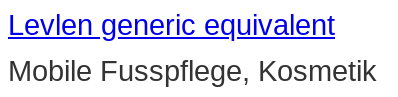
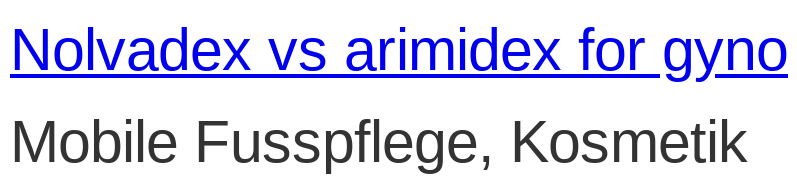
- Levlen generic equivalent
+ Nolvadex vs arimidex for gyno
